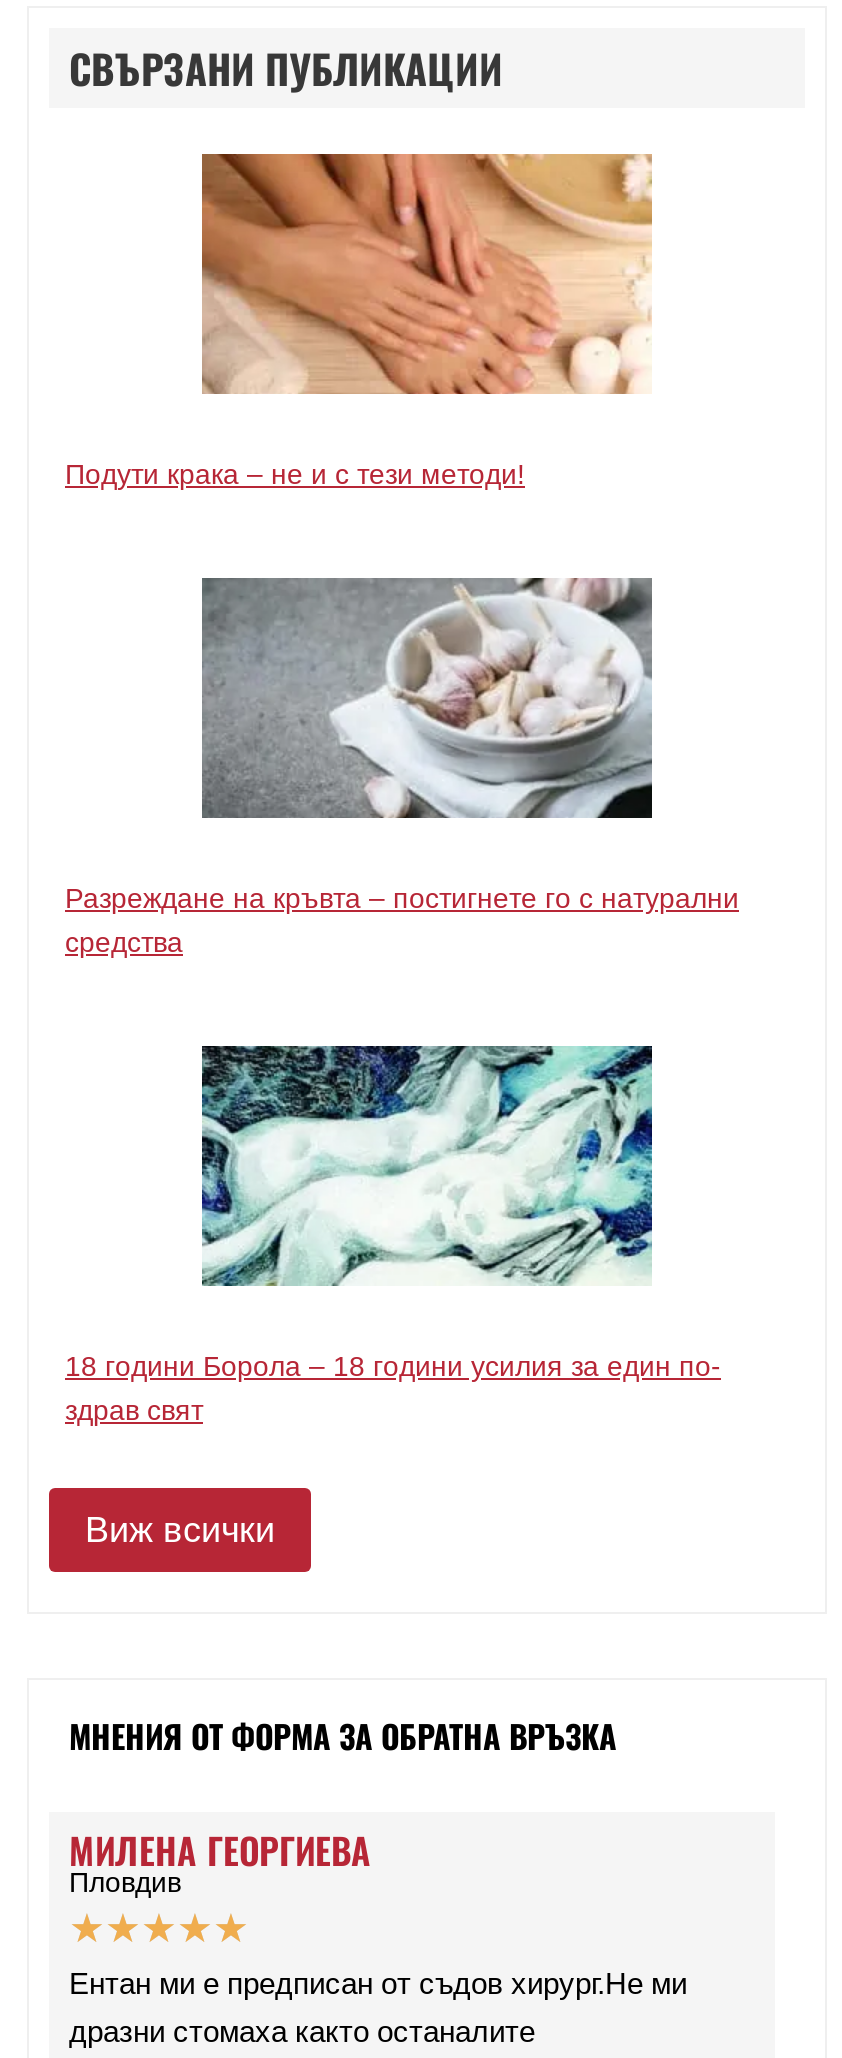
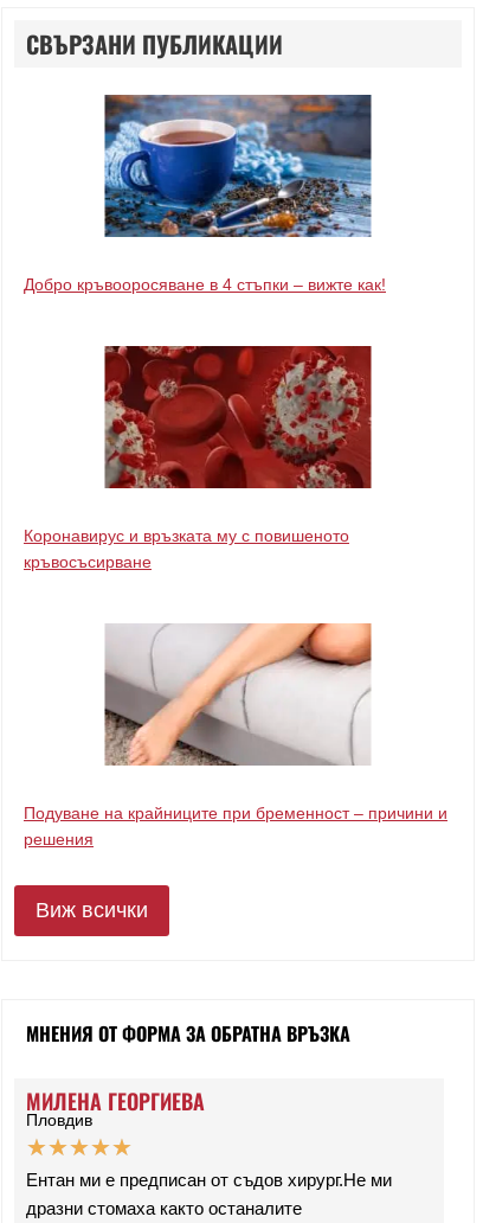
- [image]
- Подути крака – не и с тези методи!
+ [image]
+ Добро кръвооросяване в 4 стъпки – вижте как!

- [image]
- Разреждане на кръвта – постигнете го с натурални
- средства
+ [image]
+ Коронавирус и връзката му с повишеното
+ кръвосъсирване

- [image]
- 18 години Борола – 18 години усилия за един по-
- здрав свят
+ [image]
+ Подуване на крайниците при бременност – причини и
+ решения
